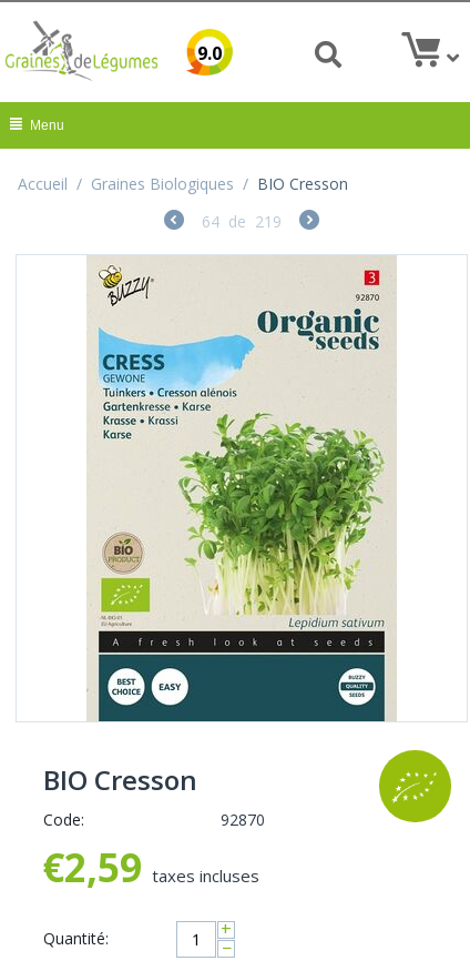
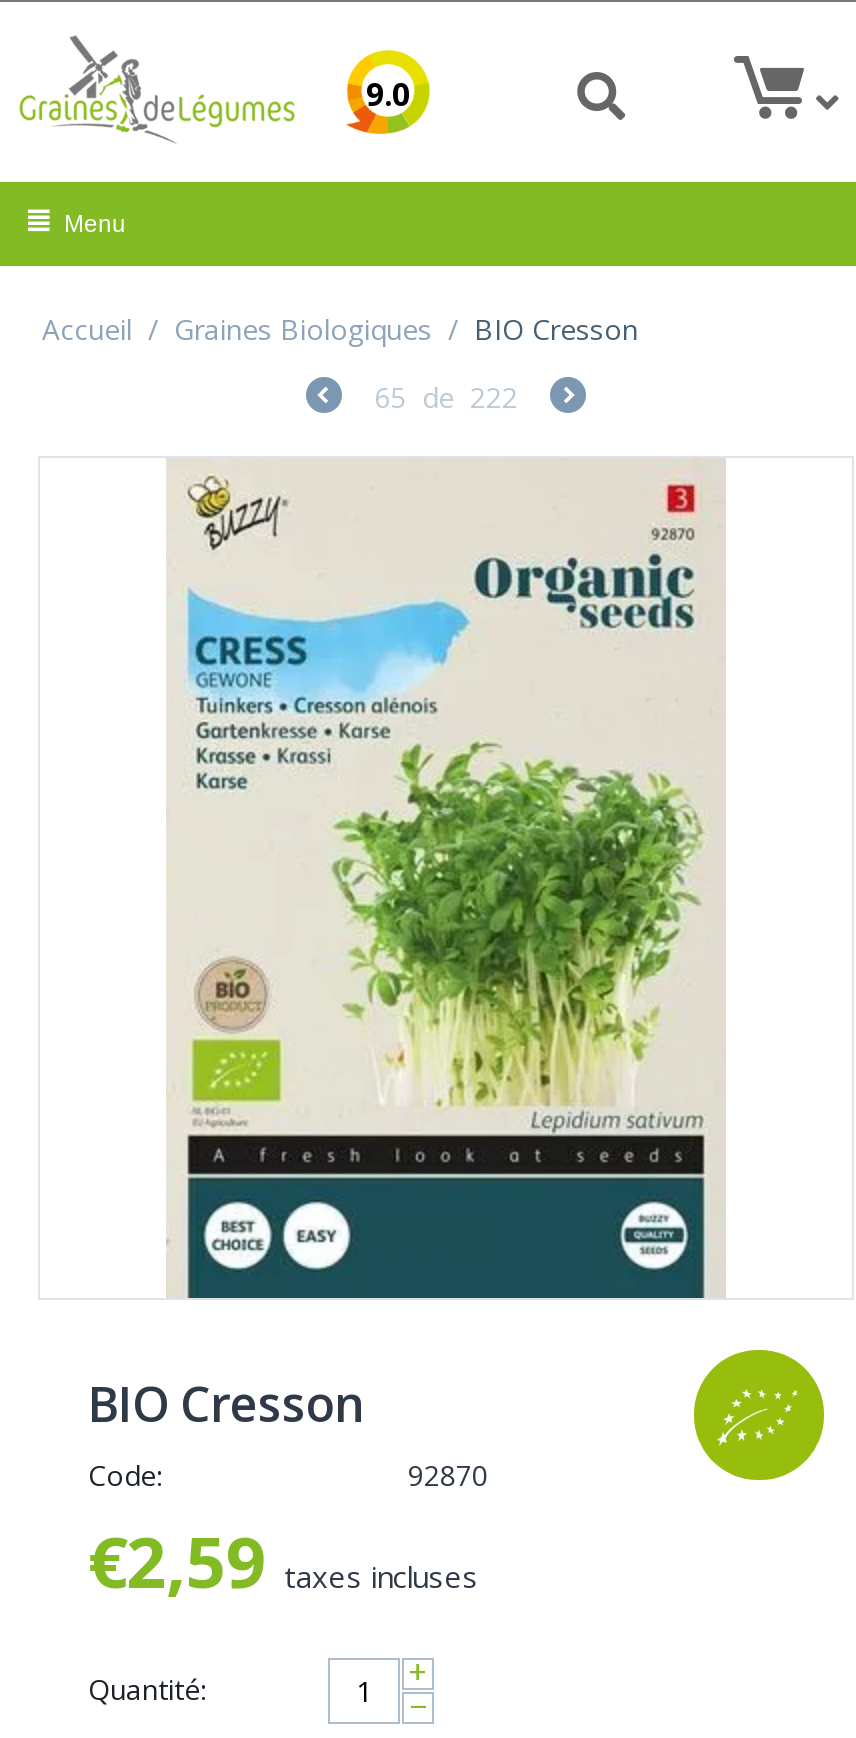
- 64 de 219
+ 65 de 222
